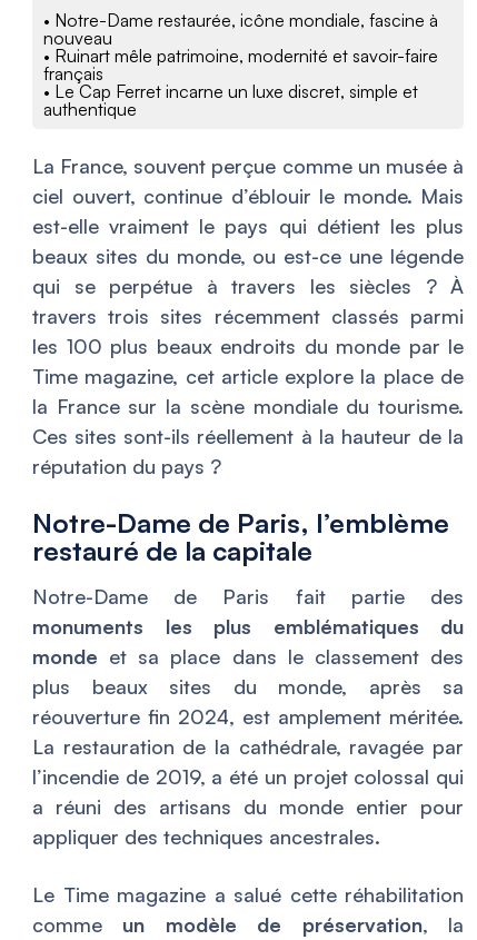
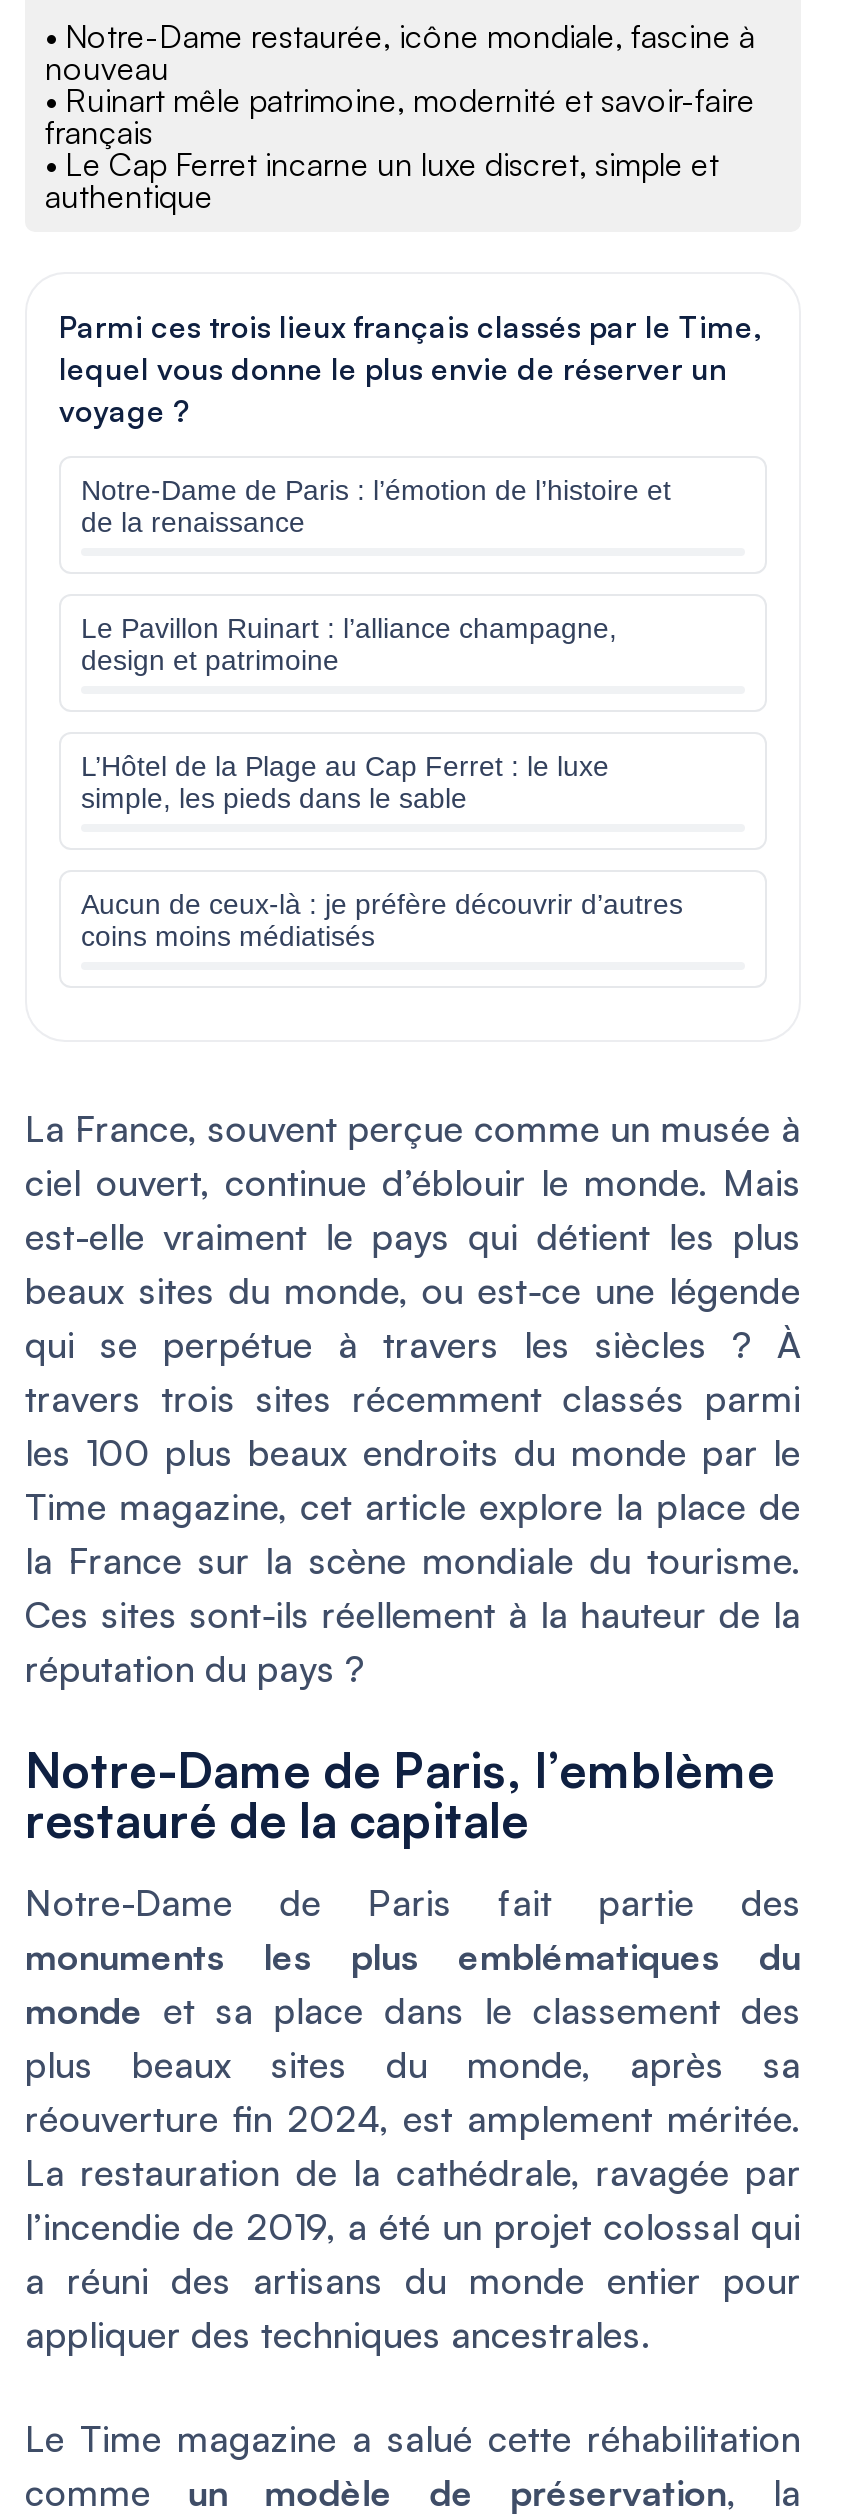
+ Parmi ces trois lieux français classés par le Time,
+ lequel vous donne le plus envie de réserver un
+ voyage ?
+ Notre-Dame de Paris : l’émotion de l’histoire et
+ de la renaissance
+ Le Pavillon Ruinart : l’alliance champagne,
+ design et patrimoine
+ L’Hôtel de la Plage au Cap Ferret : le luxe
+ simple, les pieds dans le sable
+ Aucun de ceux-là : je préfère découvrir d’autres
+ coins moins médiatisés
